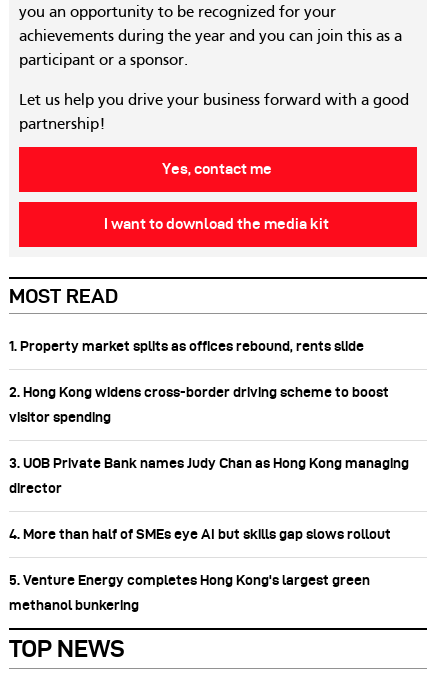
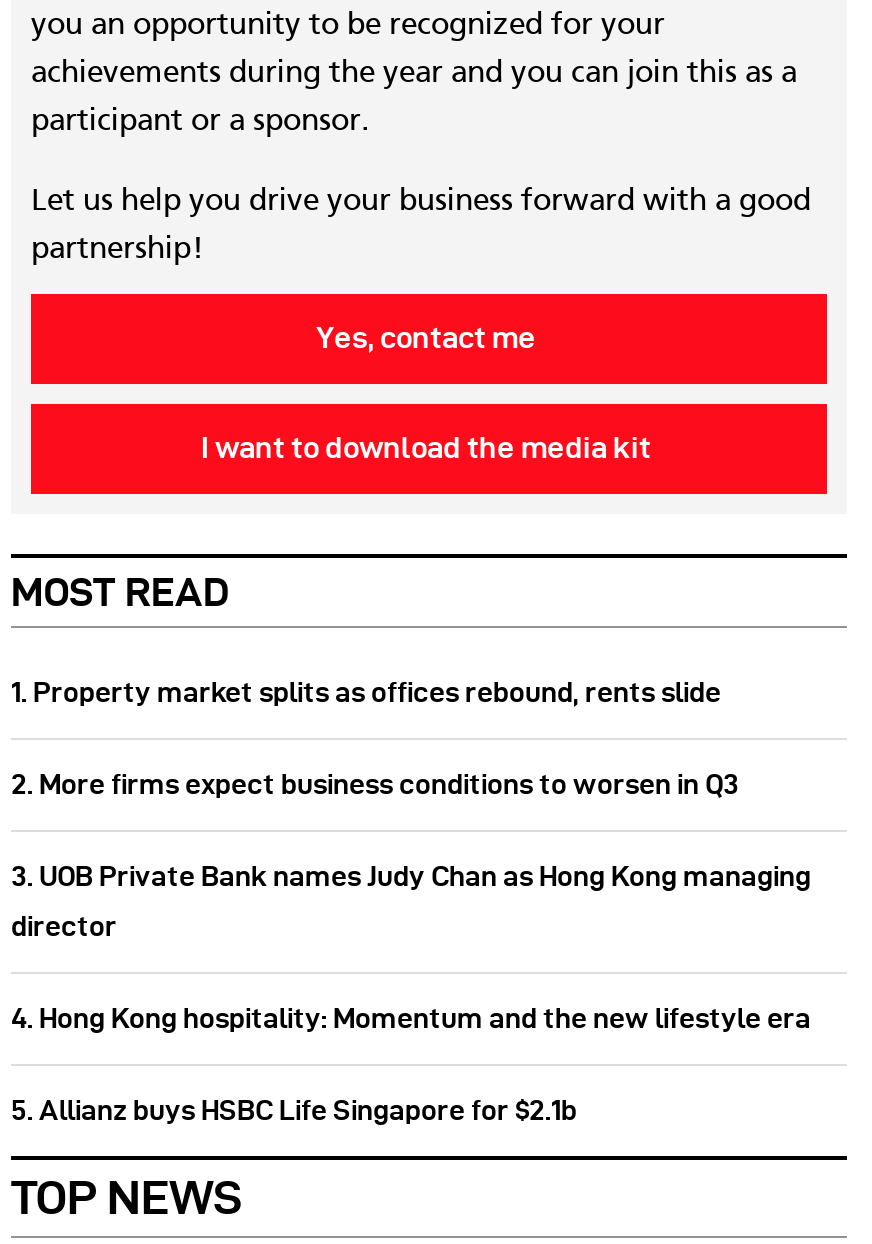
- 2. Hong Kong widens cross-border driving scheme to boost
- visitor spending
+ 2. More firms expect business conditions to worsen in Q3

- 4. More than half of SMEs eye AI but skills gap slows rollout
- 5. Venture Energy completes Hong Kong's largest green
- methanol bunkering
+ 4. Hong Kong hospitality: Momentum and the new lifestyle era
+ 5. Allianz buys HSBC Life Singapore for $2.1b
